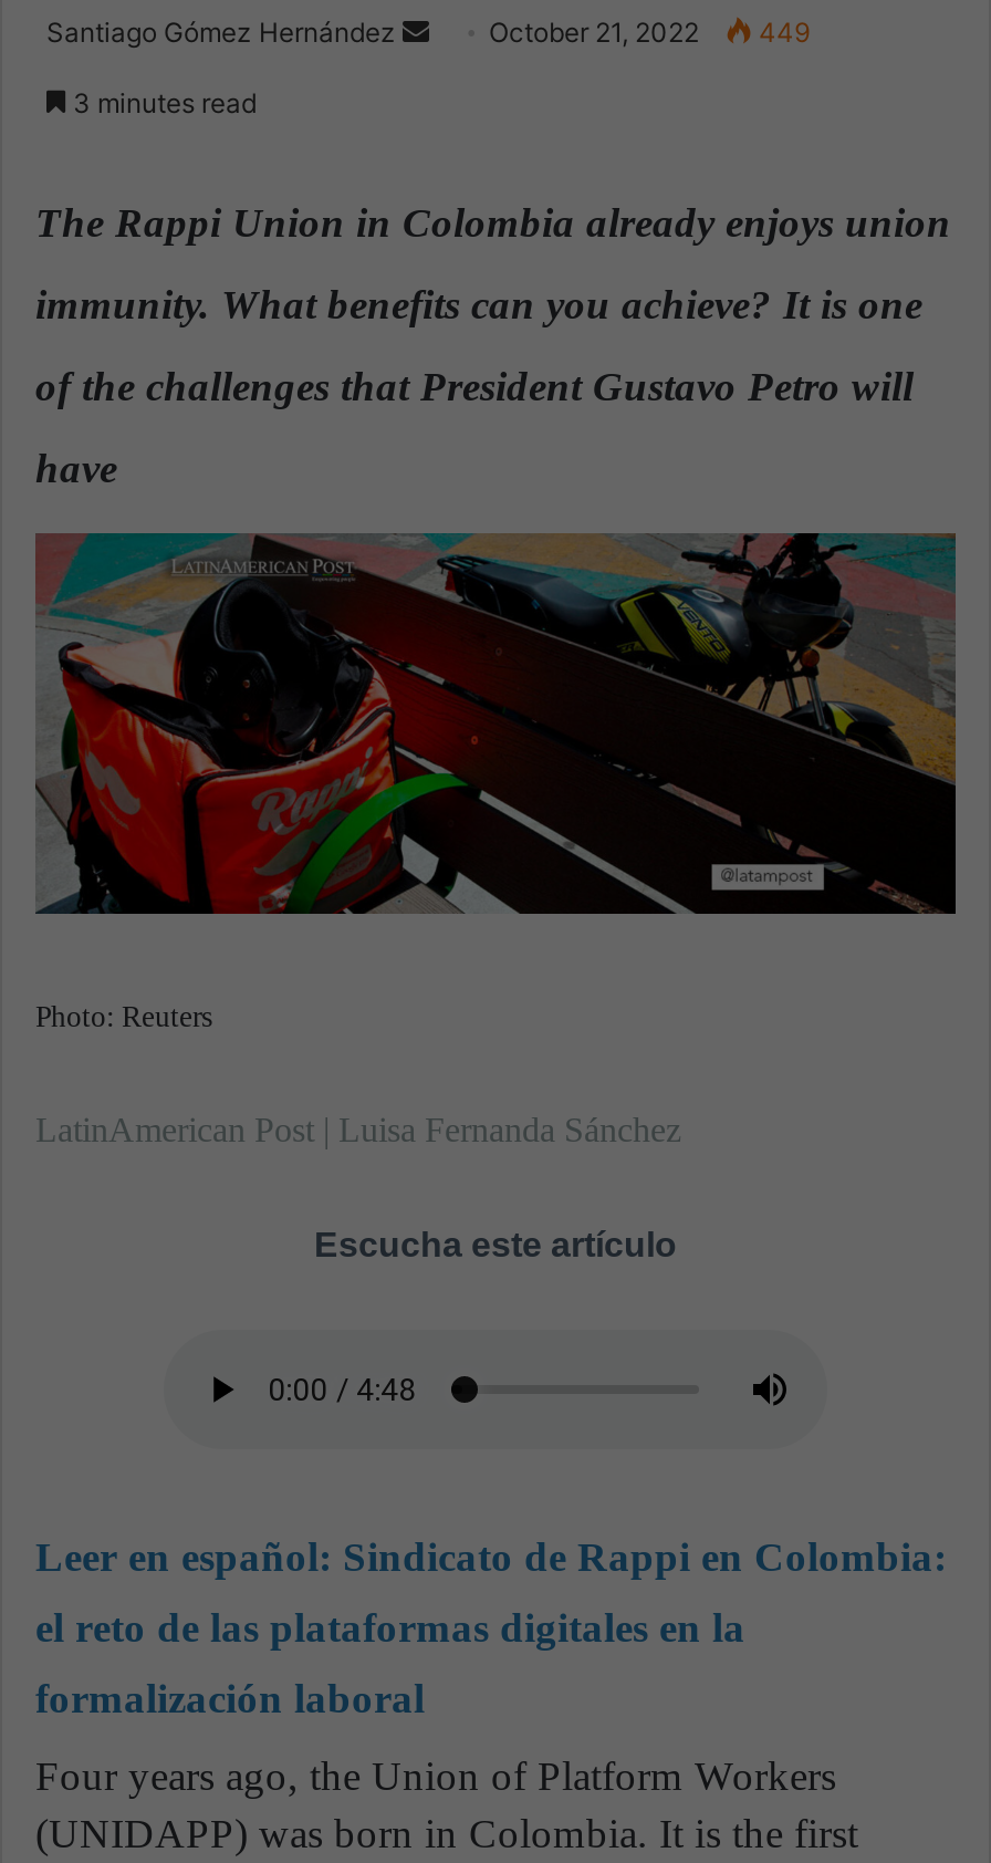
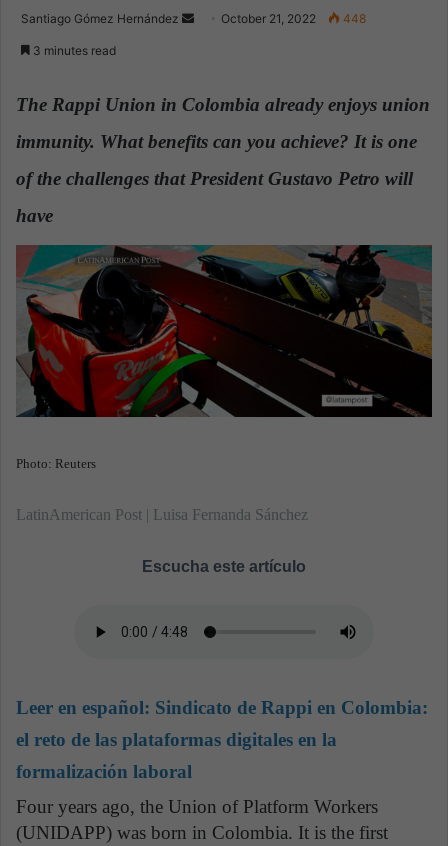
- 449
+ 448
